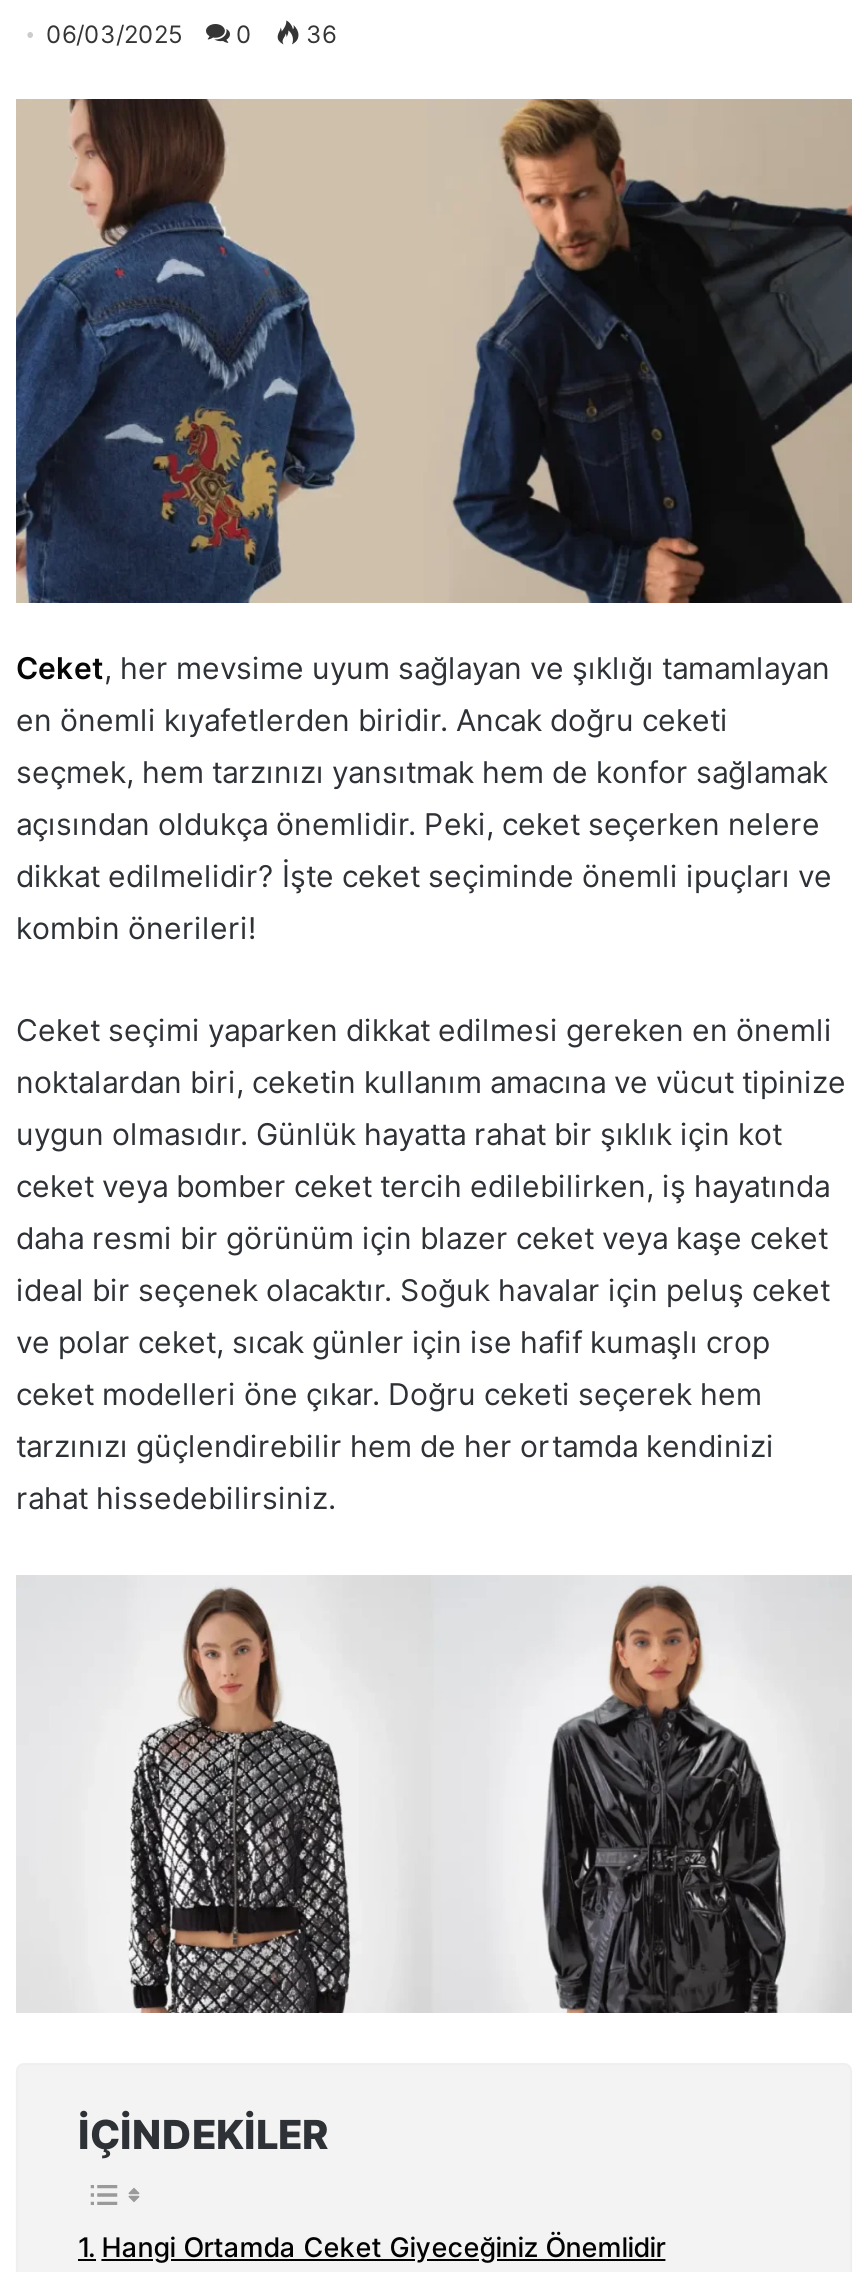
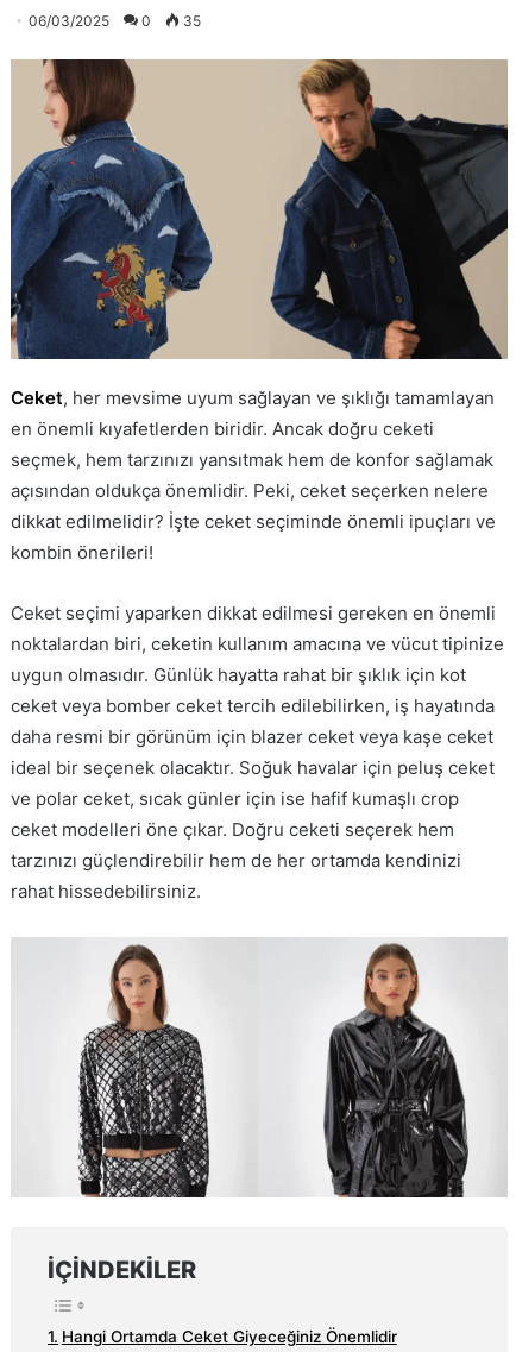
- 06/03/2025 0 36
+ 06/03/2025 0 35
